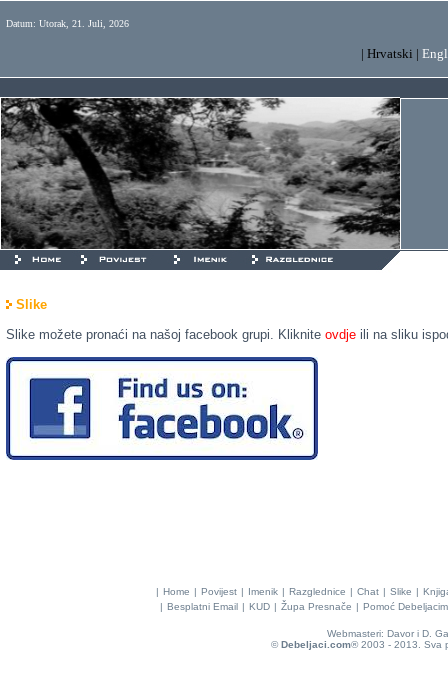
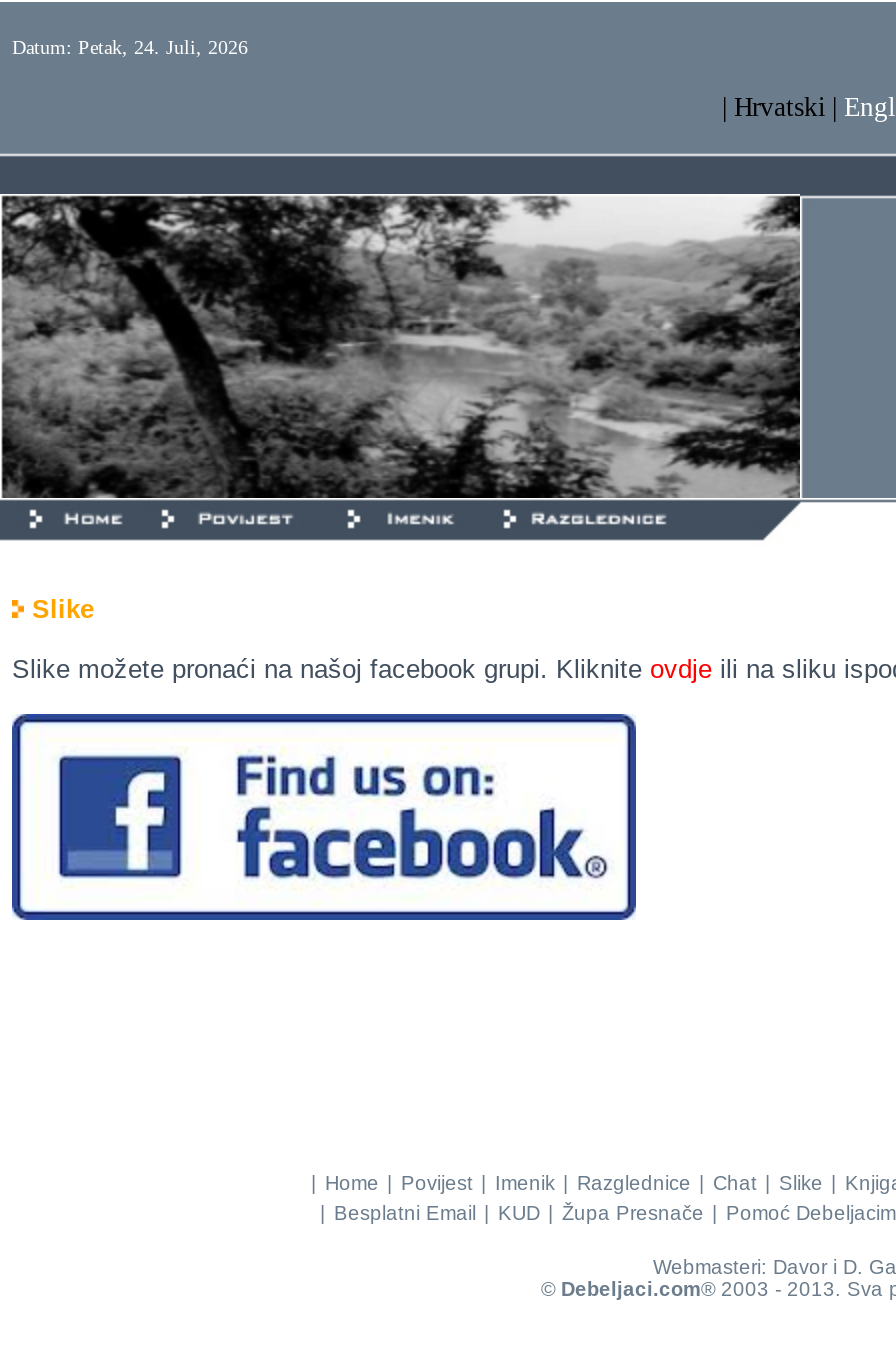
- Datum: Utorak, 21. Juli, 2026
+ Datum: Petak, 24. Juli, 2026
